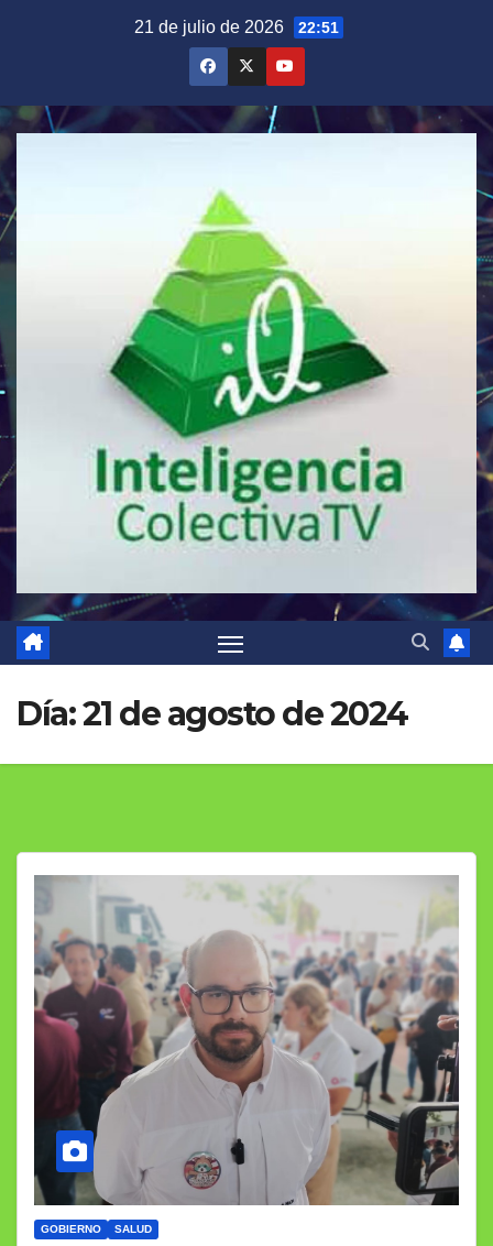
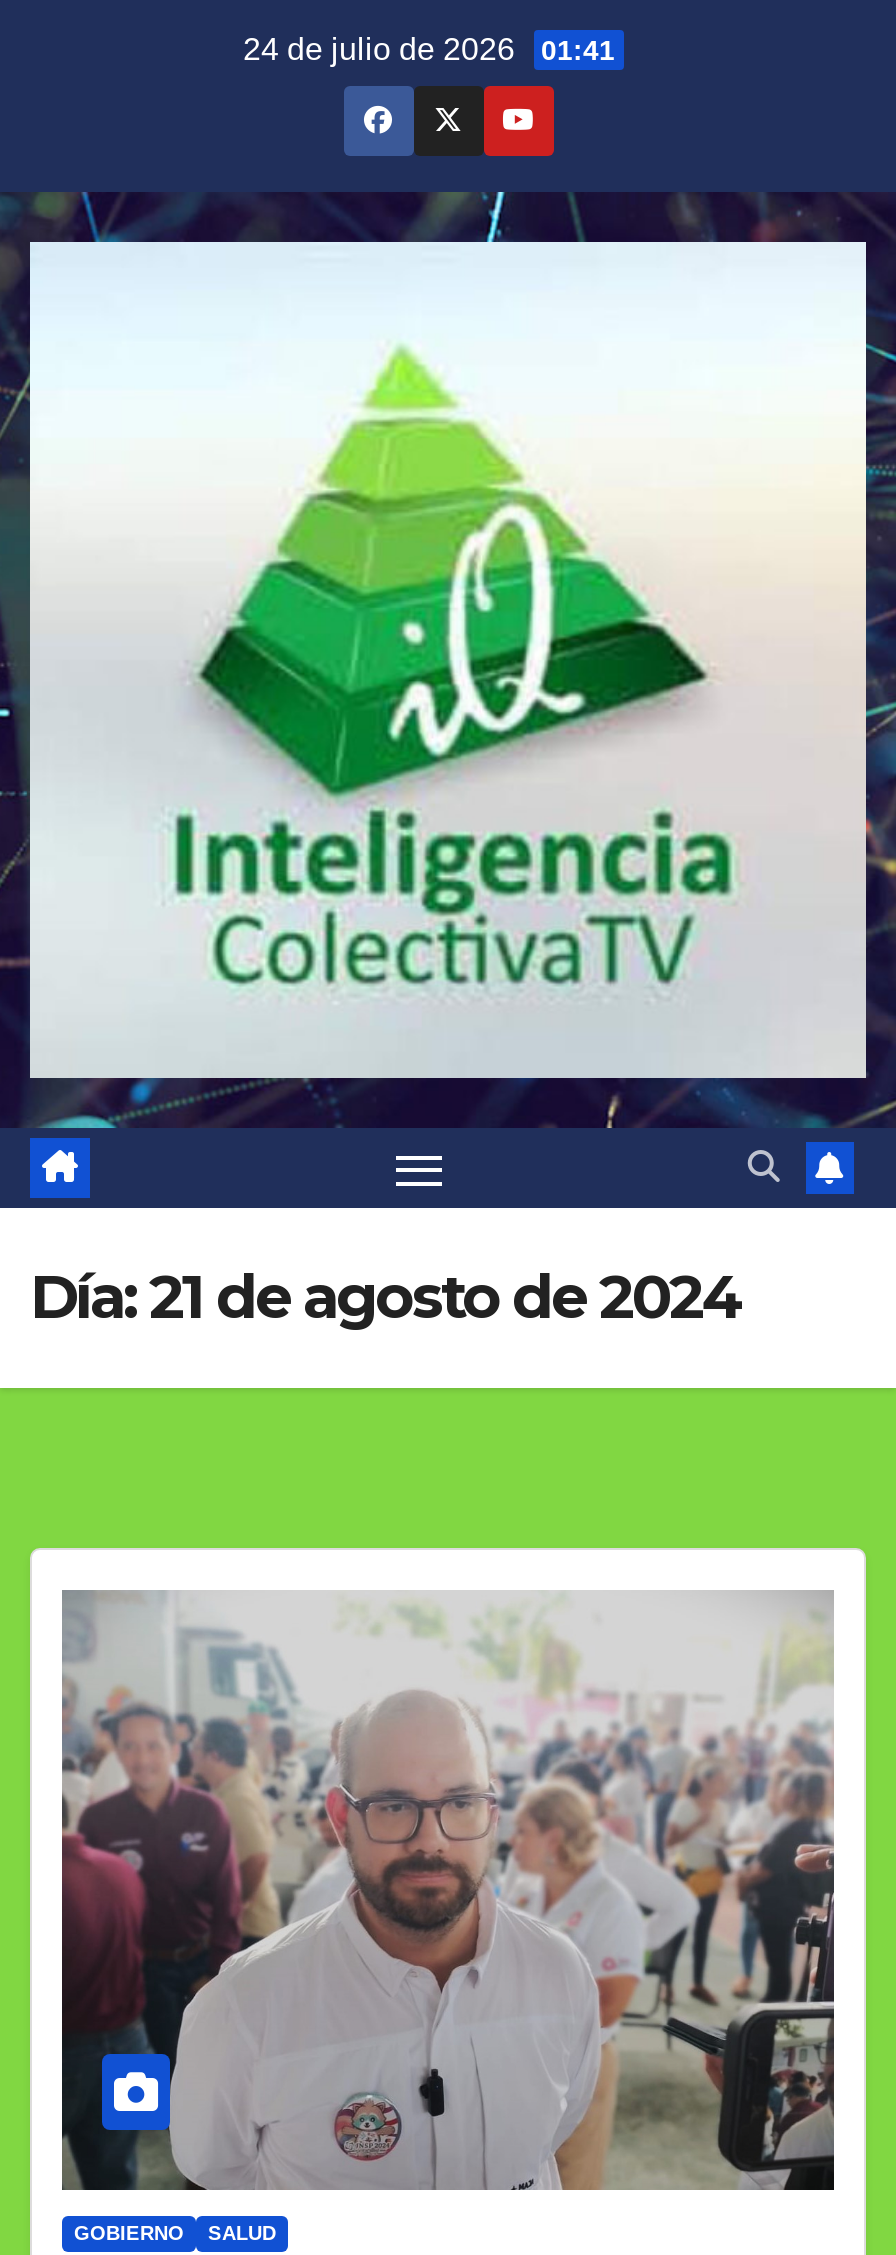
- 21 de julio de 2026 22:51
+ 24 de julio de 2026 01:41
